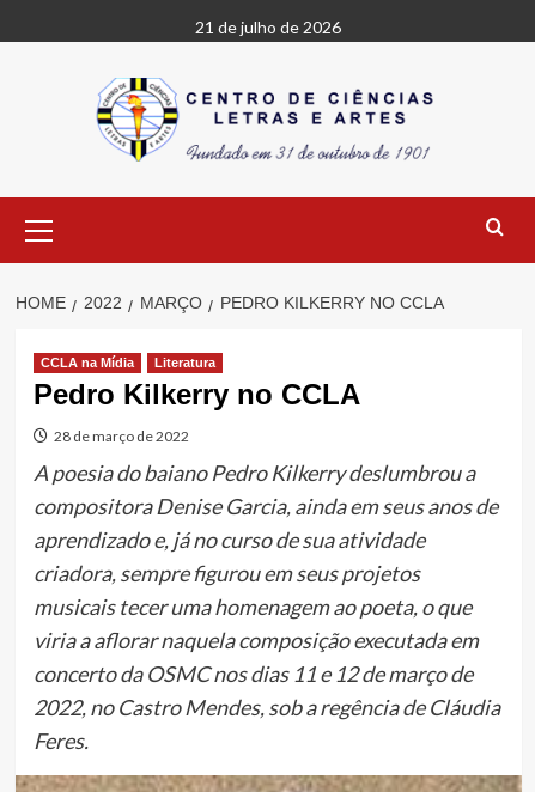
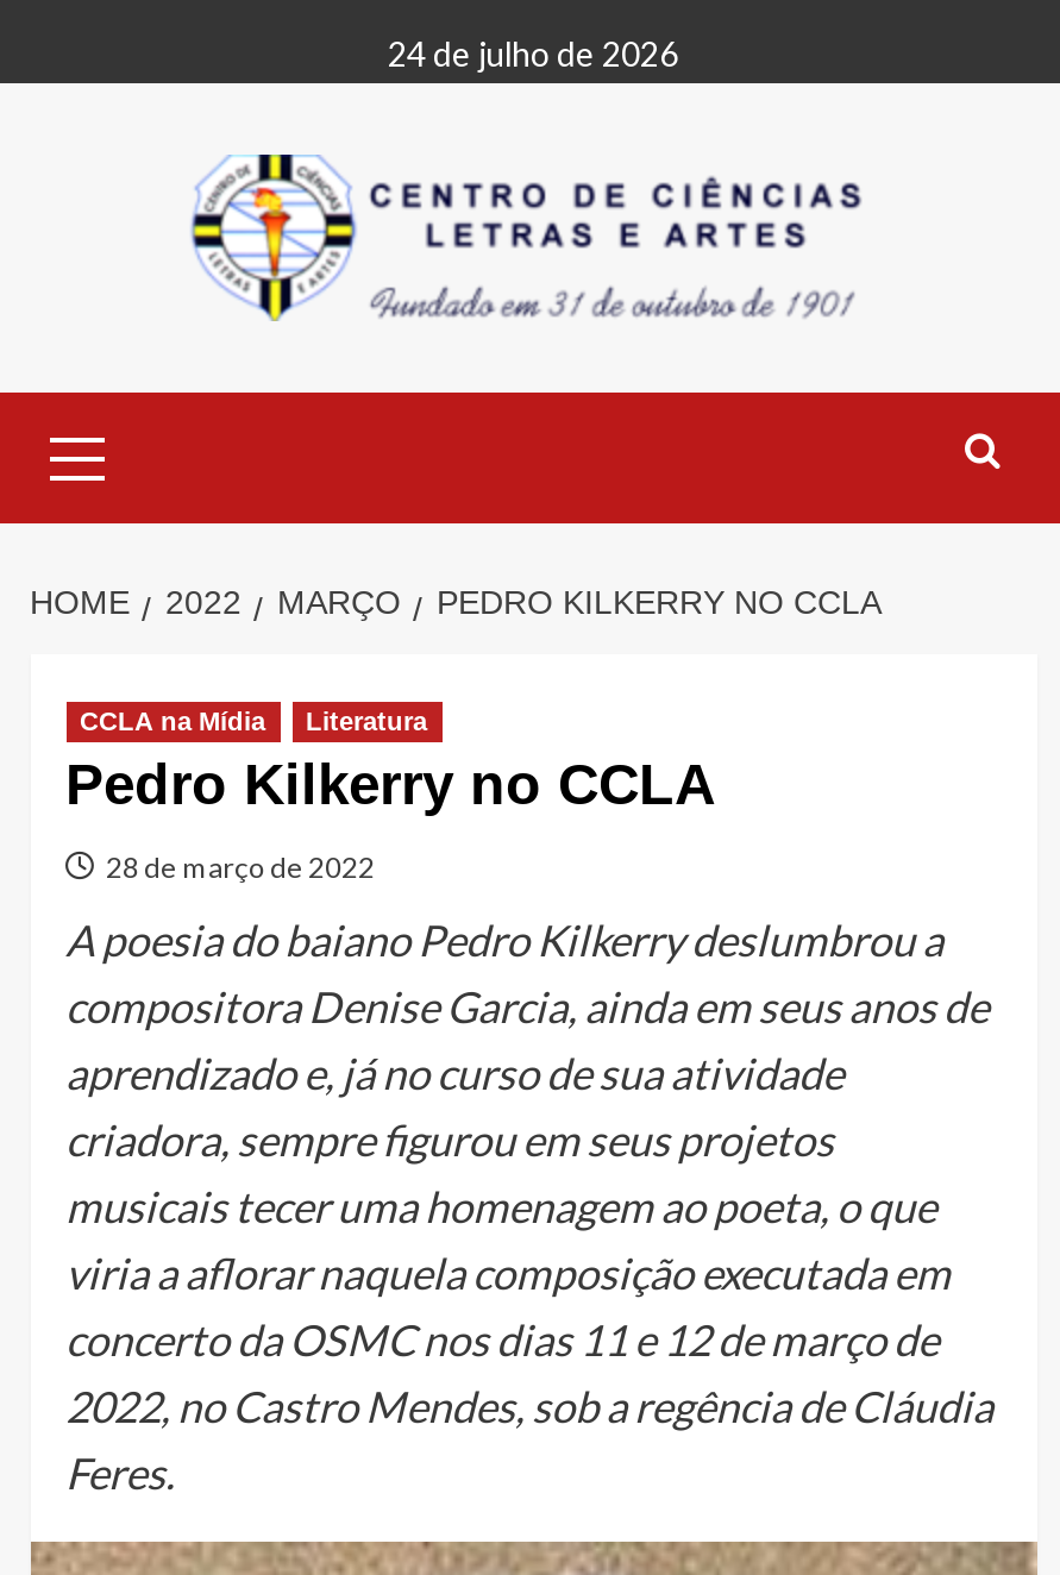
- 21 de julho de 2026
+ 24 de julho de 2026
